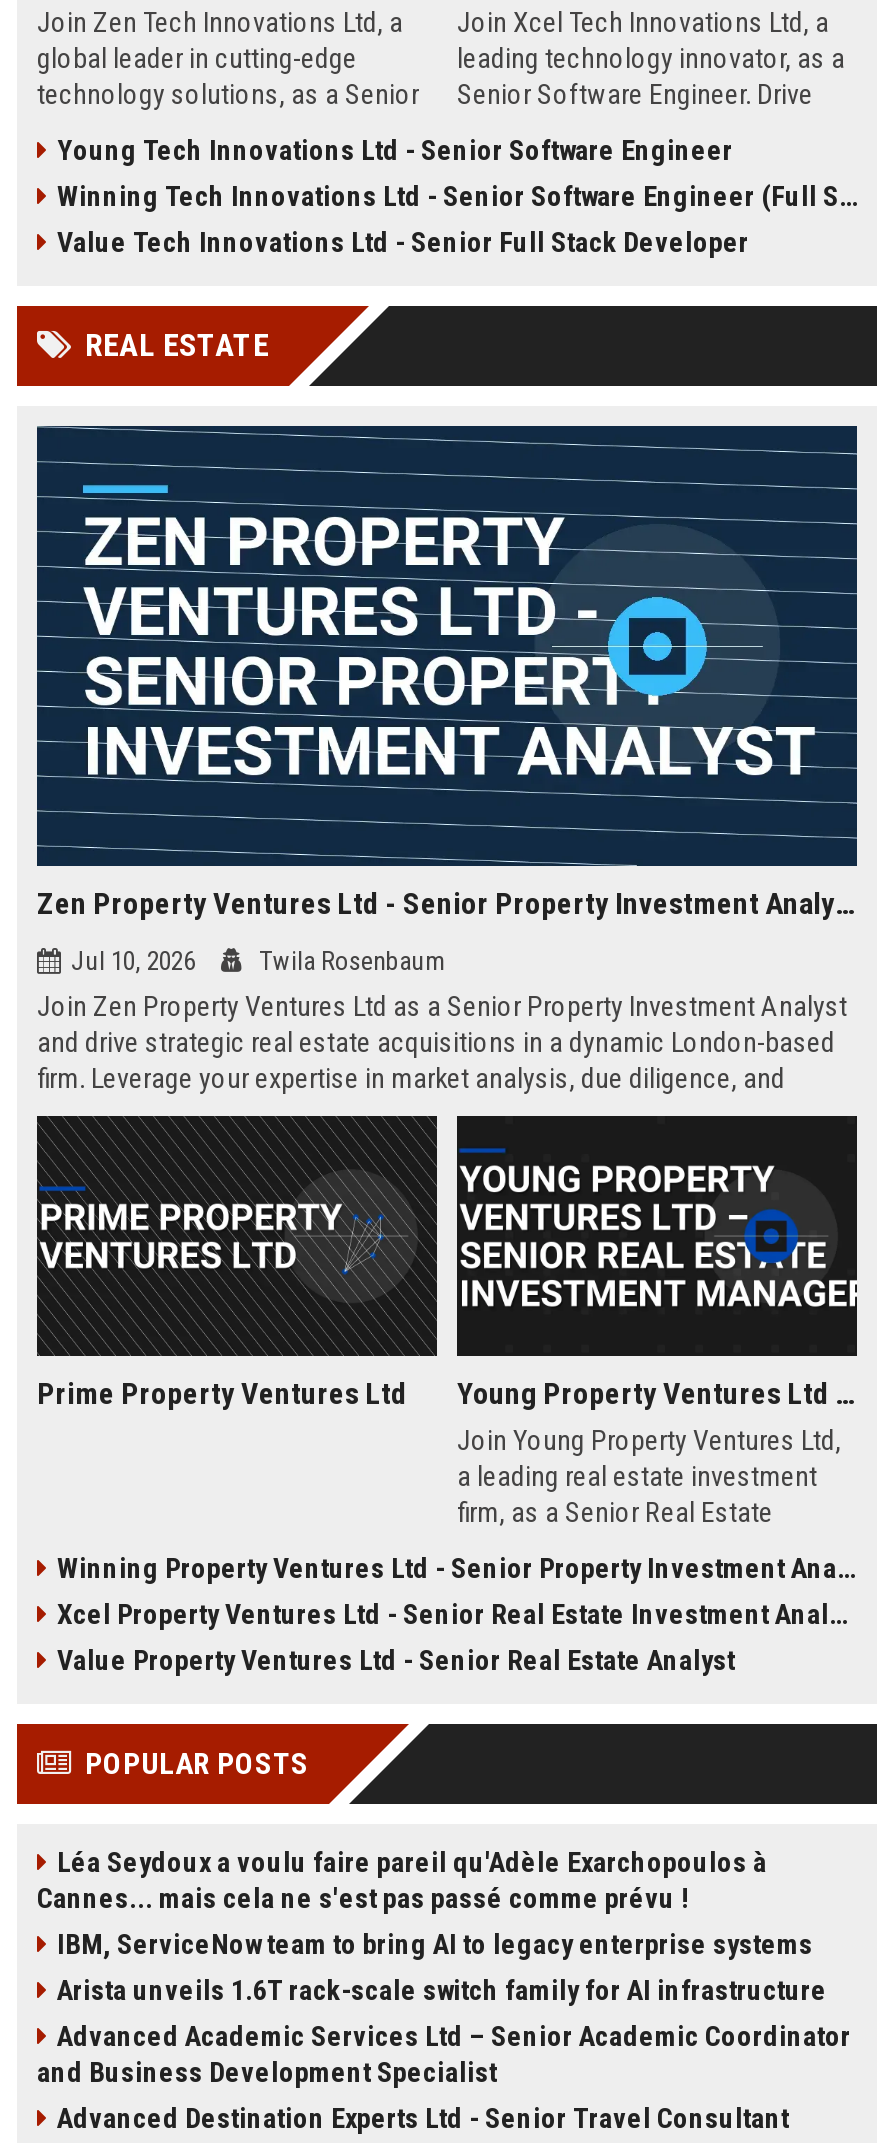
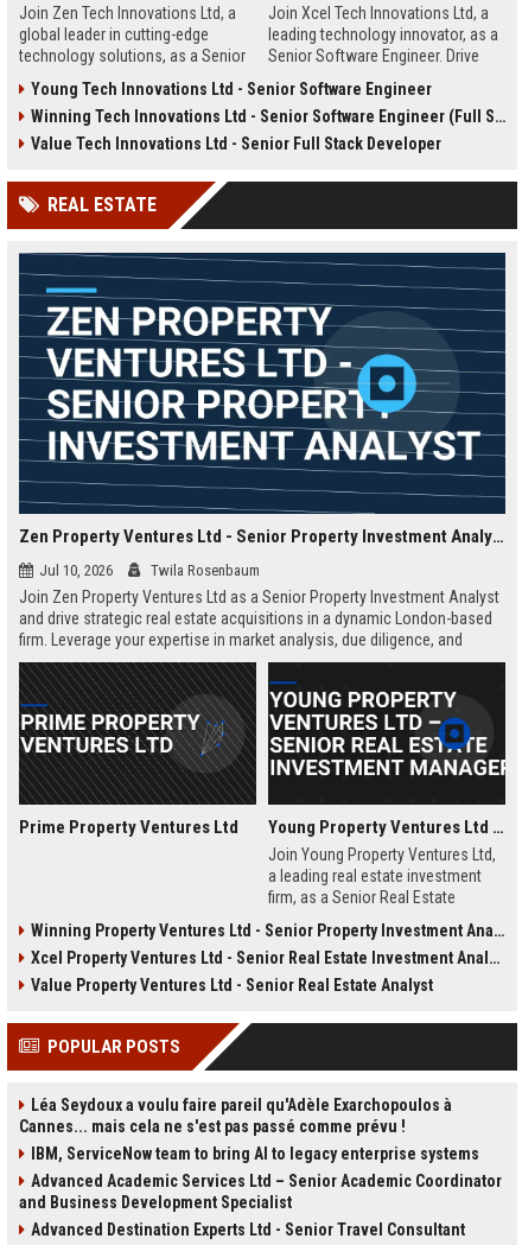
- Arista unveils 1.6T rack-scale switch family for AI infrastructure
